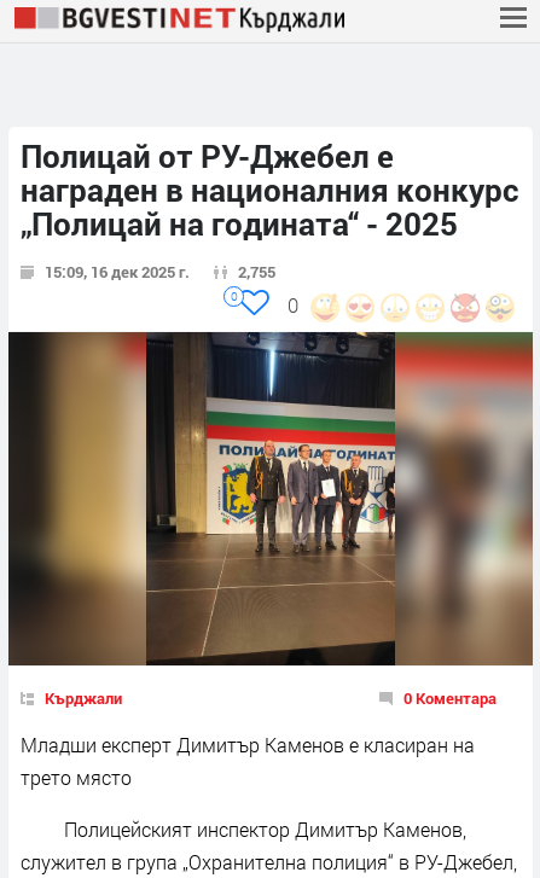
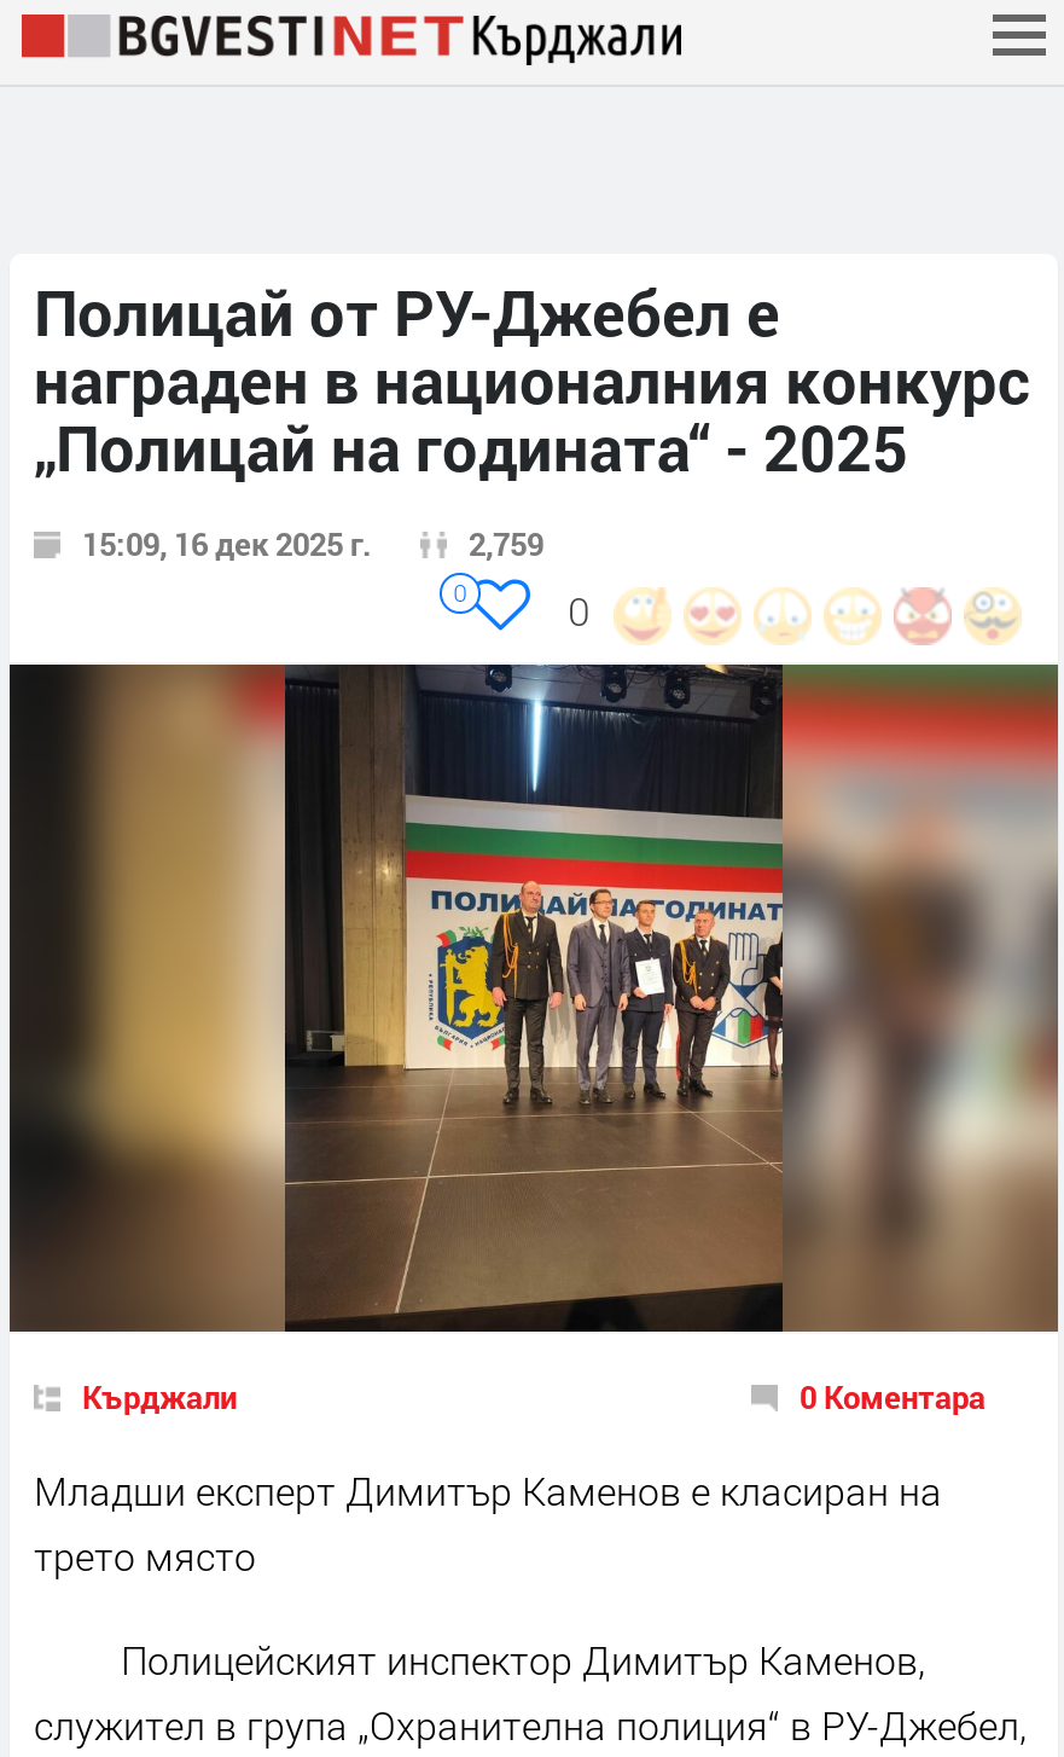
- 2,755
+ 2,759
